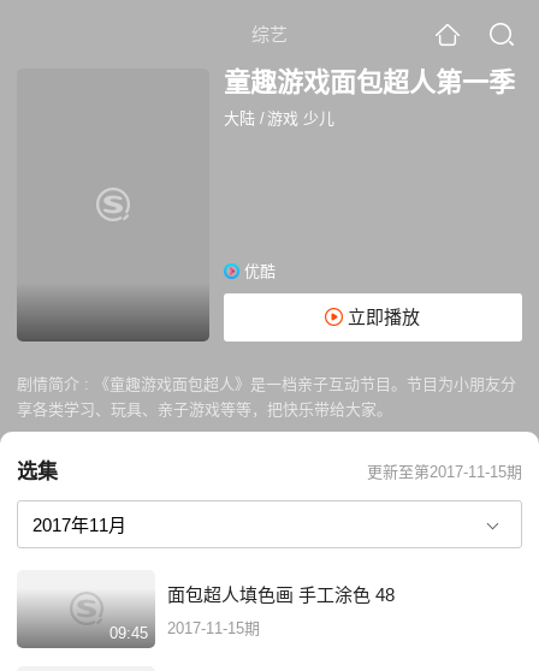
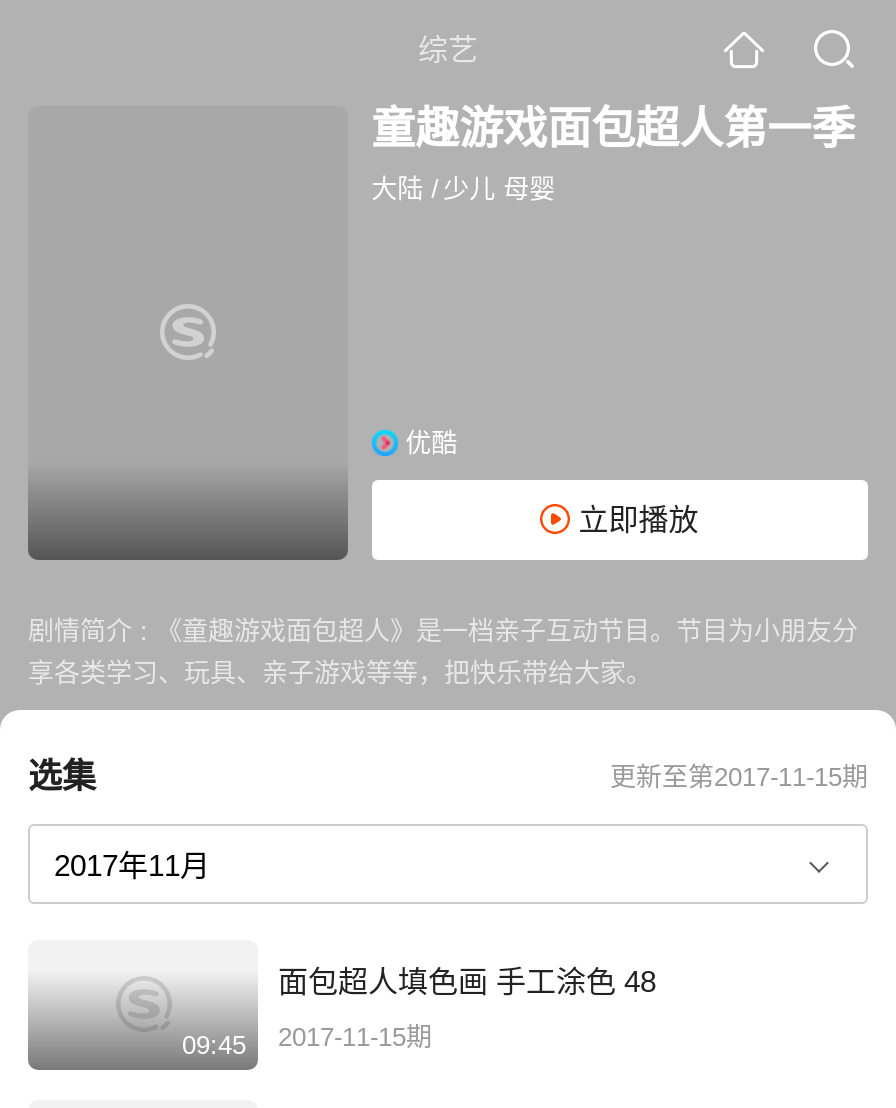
- 大陆 / 游戏 少儿
+ 大陆 / 少儿 母婴
